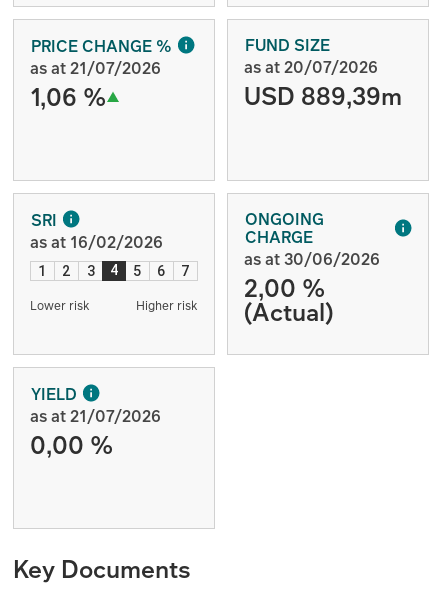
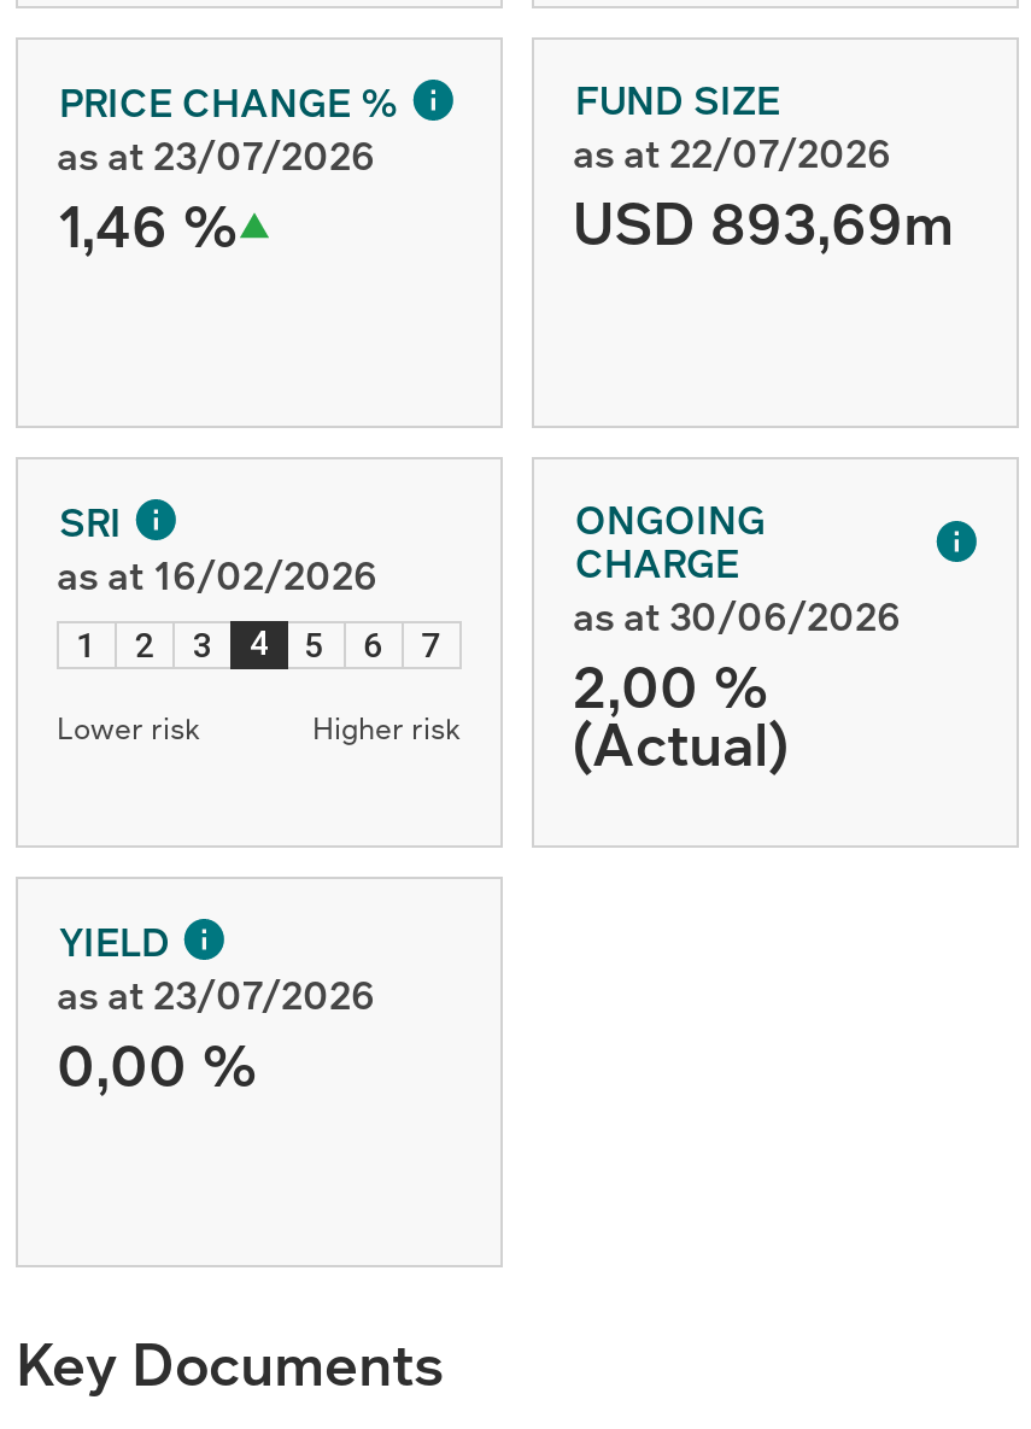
- as at 21/07/2026
+ as at 23/07/2026

- as at 20/07/2026
+ as at 22/07/2026

- 1,06 %
+ 1,46 %

- USD 889,39m
+ USD 893,69m

- as at 21/07/2026
+ as at 23/07/2026
